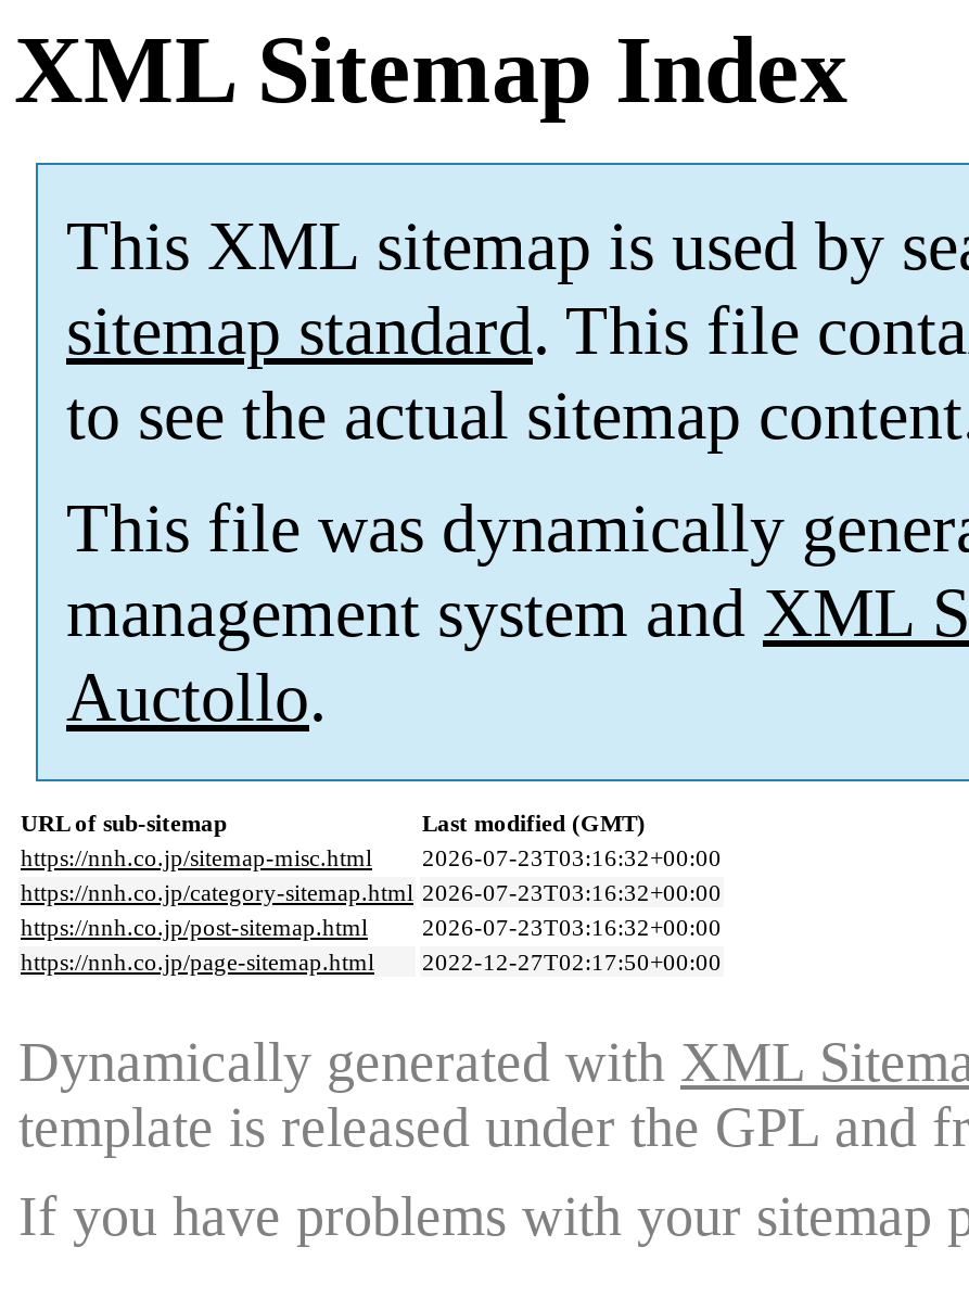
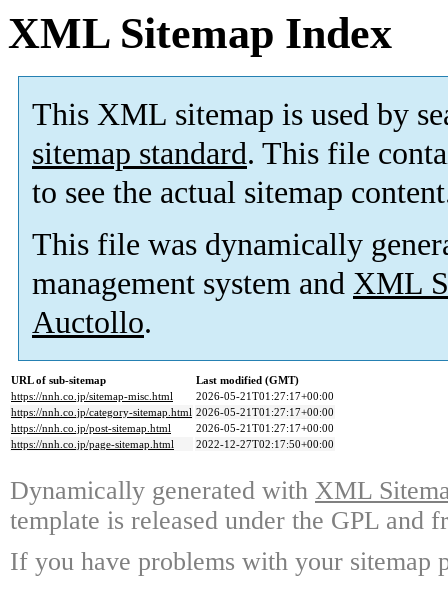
- 2026-07-23T03:16:32+00:00
- https://nnh.co.jp/category-sitemap.html 2026-07-23T03:16:32+00:00
+ 2026-05-21T01:27:17+00:00
+ https://nnh.co.jp/category-sitemap.html 2026-05-21T01:27:17+00:00

- 2026-07-23T03:16:32+00:00
+ 2026-05-21T01:27:17+00:00
